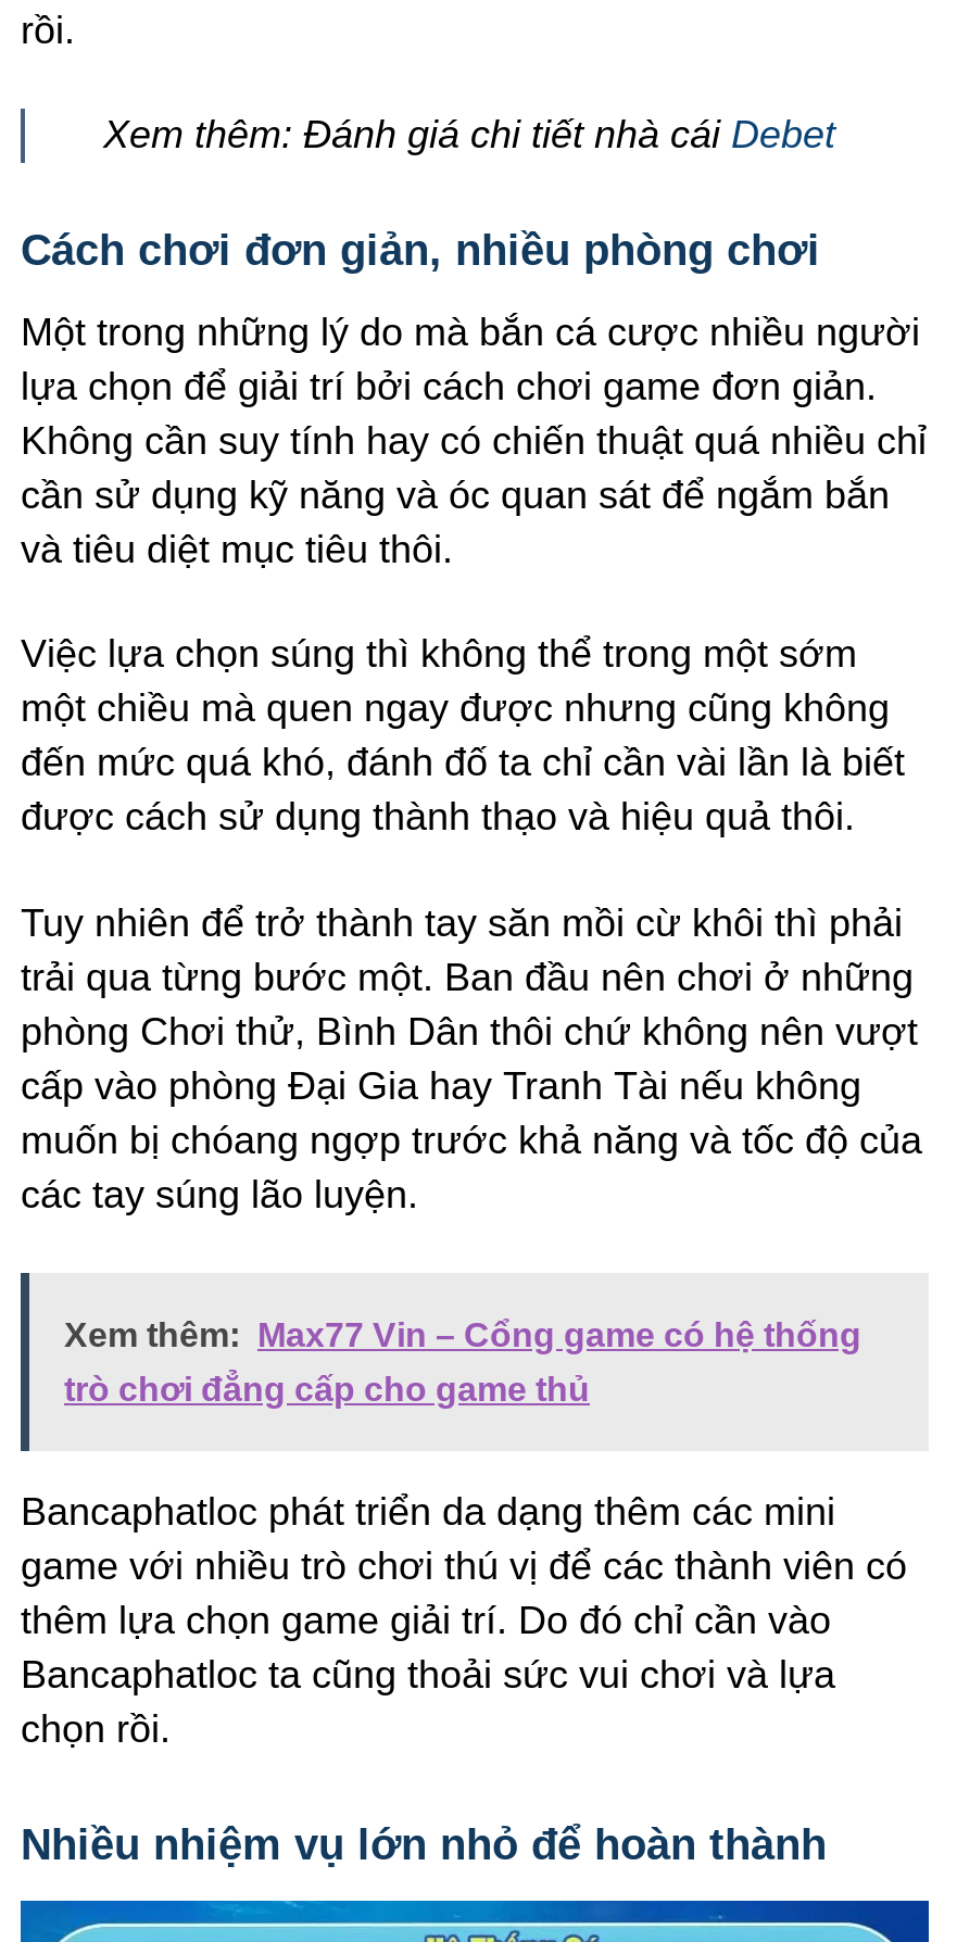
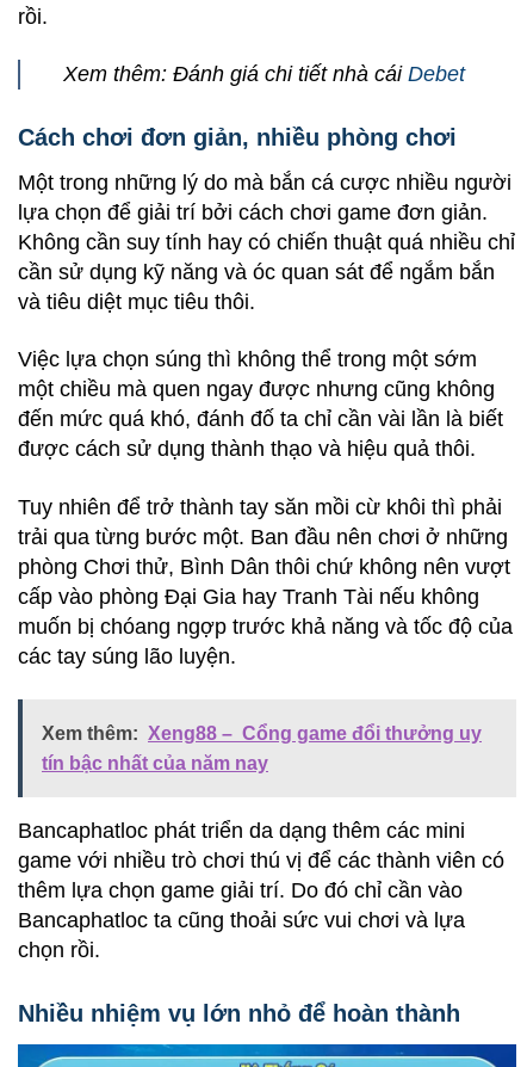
- Xem thêm: Max77 Vin – Cổng game có hệ thống
+ Xem thêm: Xeng88 – Cổng game đổi thưởng uy

- trò chơi đẳng cấp cho game thủ
+ tín bậc nhất của năm nay
